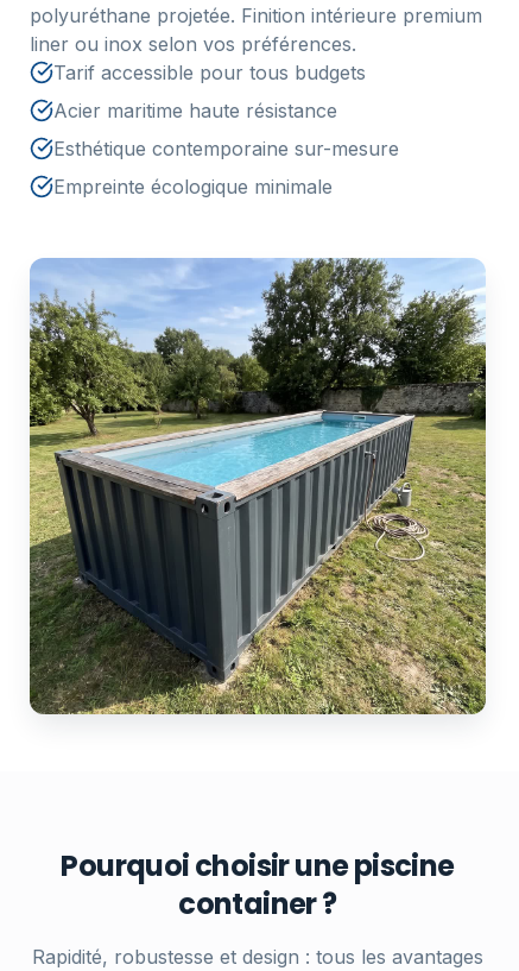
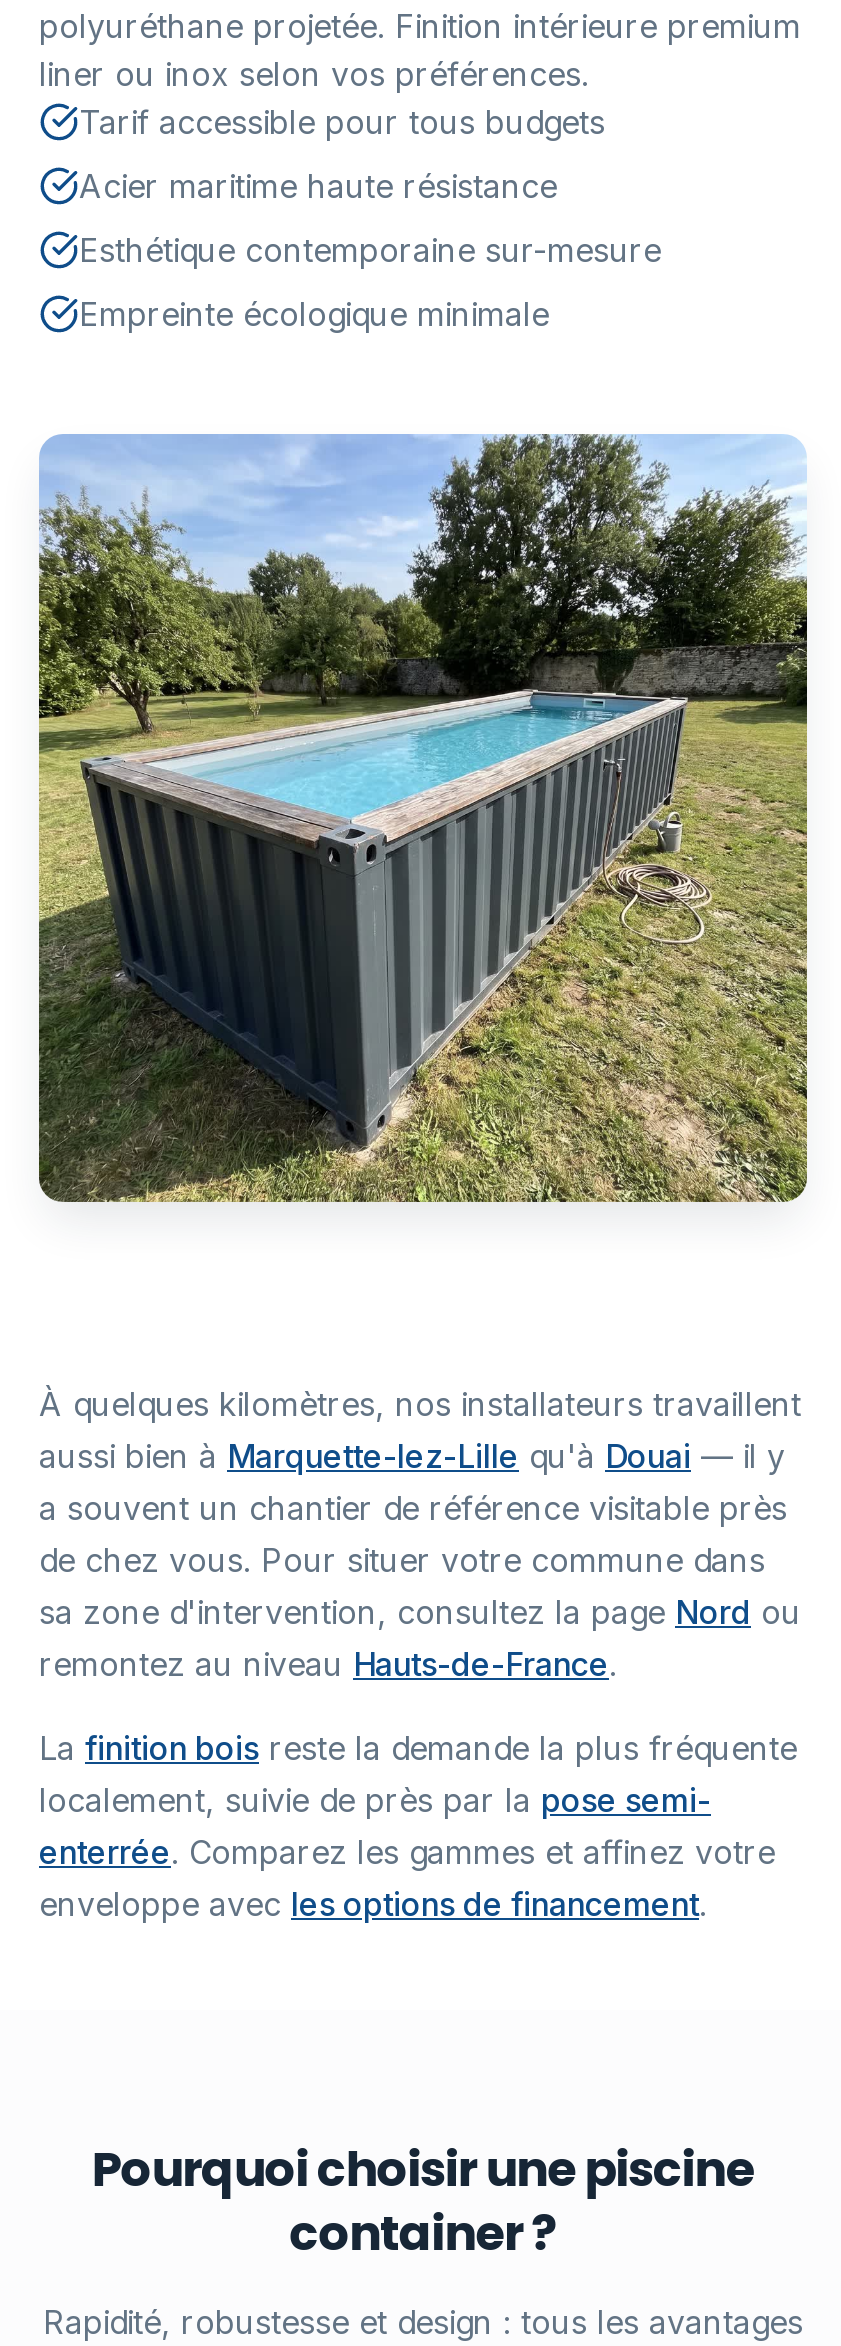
+ À quelques kilomètres, nos installateurs travaillent
+ aussi bien à Marquette-lez-Lille qu'à Douai — il y
+ a souvent un chantier de référence visitable près
+ de chez vous. Pour situer votre commune dans
+ sa zone d'intervention, consultez la page Nord ou
+ remontez au niveau Hauts-de-France.
+ La finition bois reste la demande la plus fréquente
+ localement, suivie de près par la pose semi-
+ enterrée. Comparez les gammes et affinez votre
+ enveloppe avec les options de financement.
